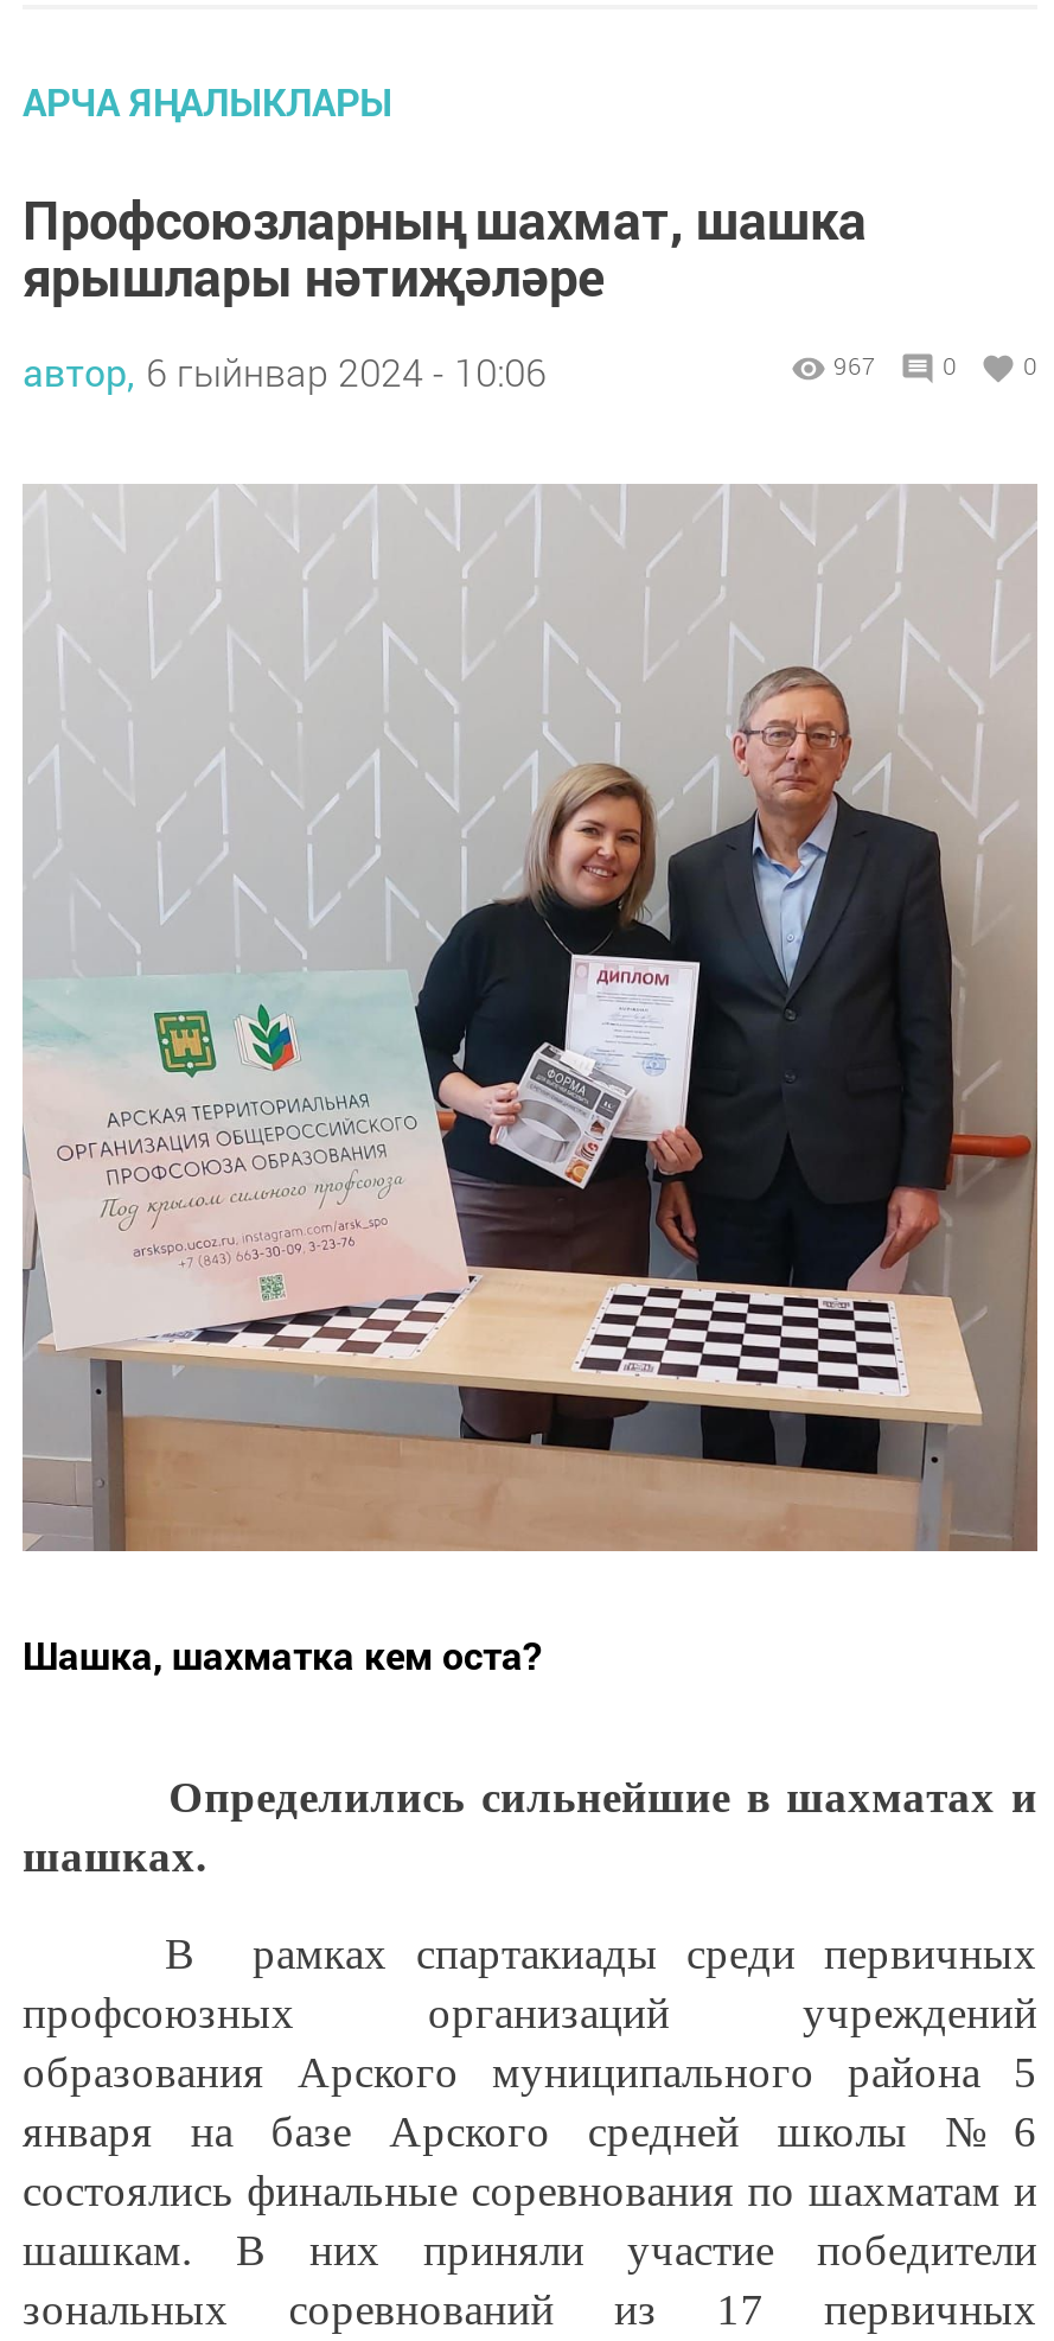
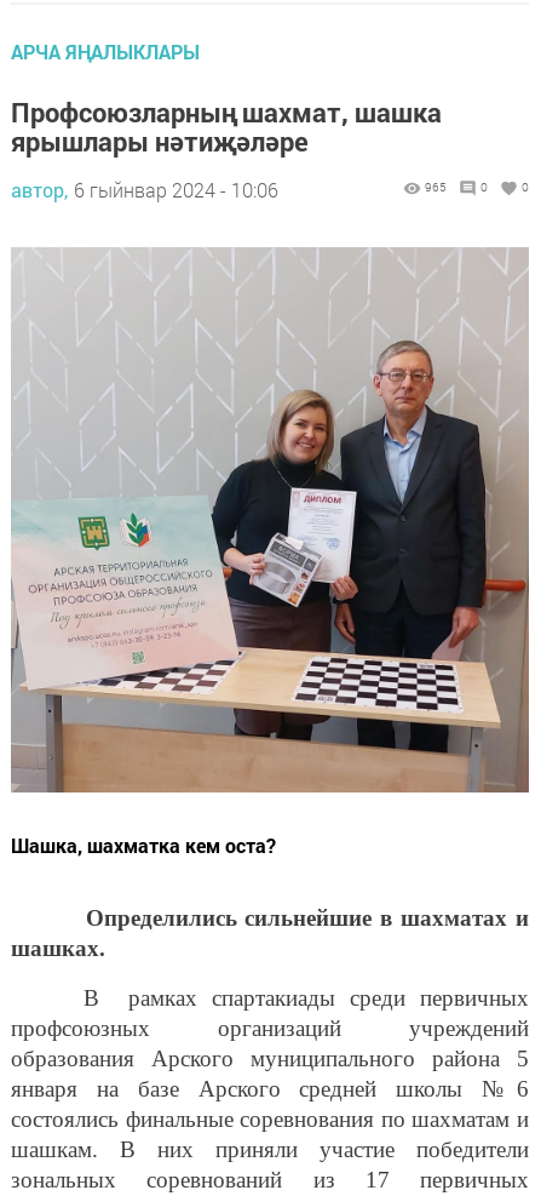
- 967
+ 965
